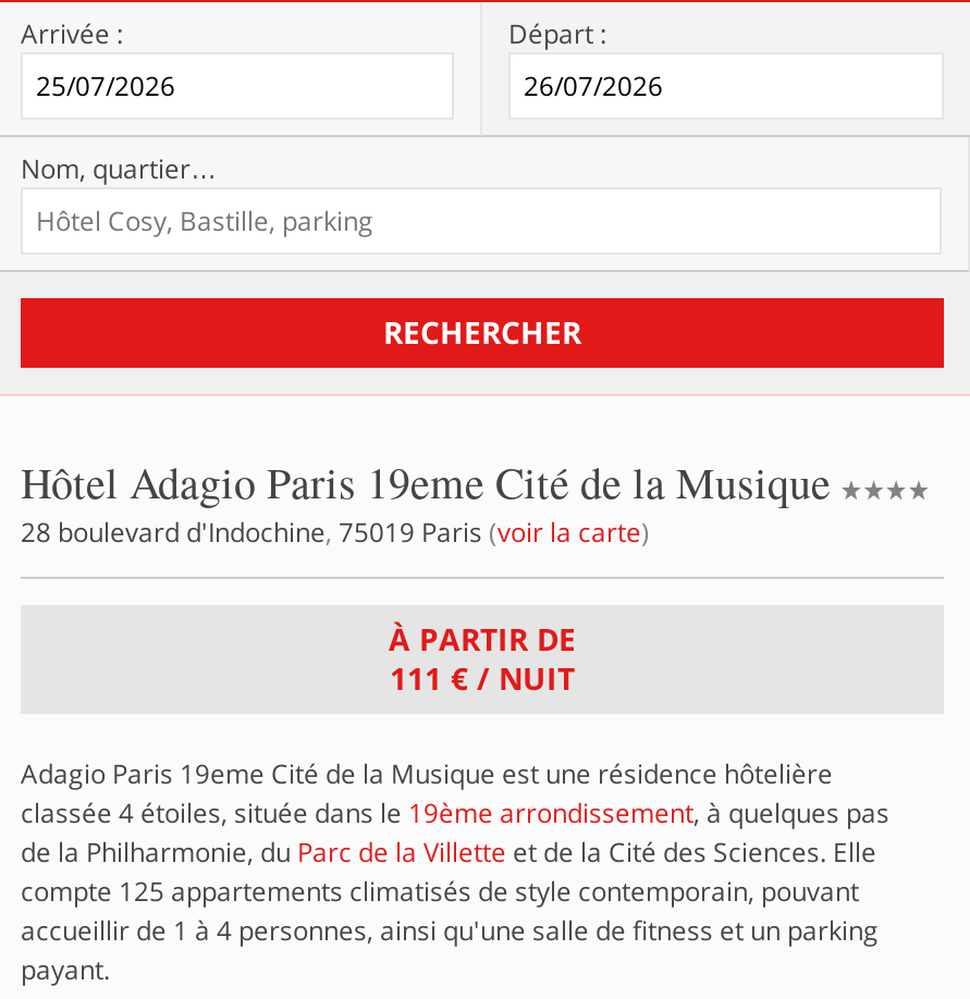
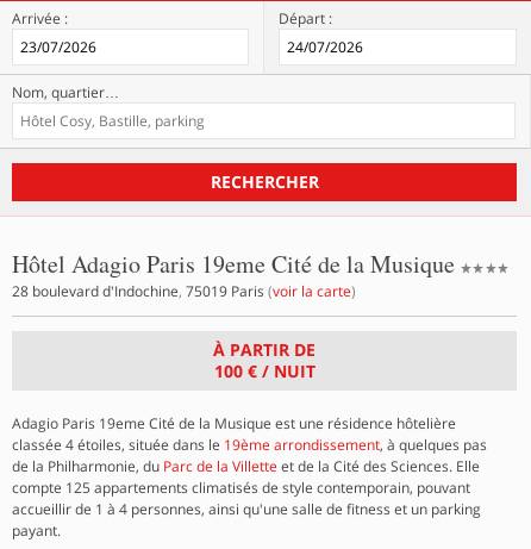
- 111 €/ NUIT
+ 100 €/ NUIT
